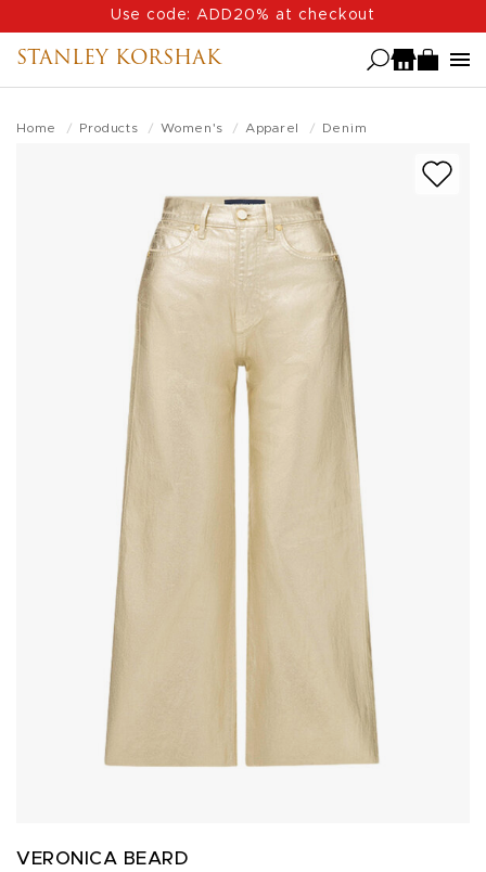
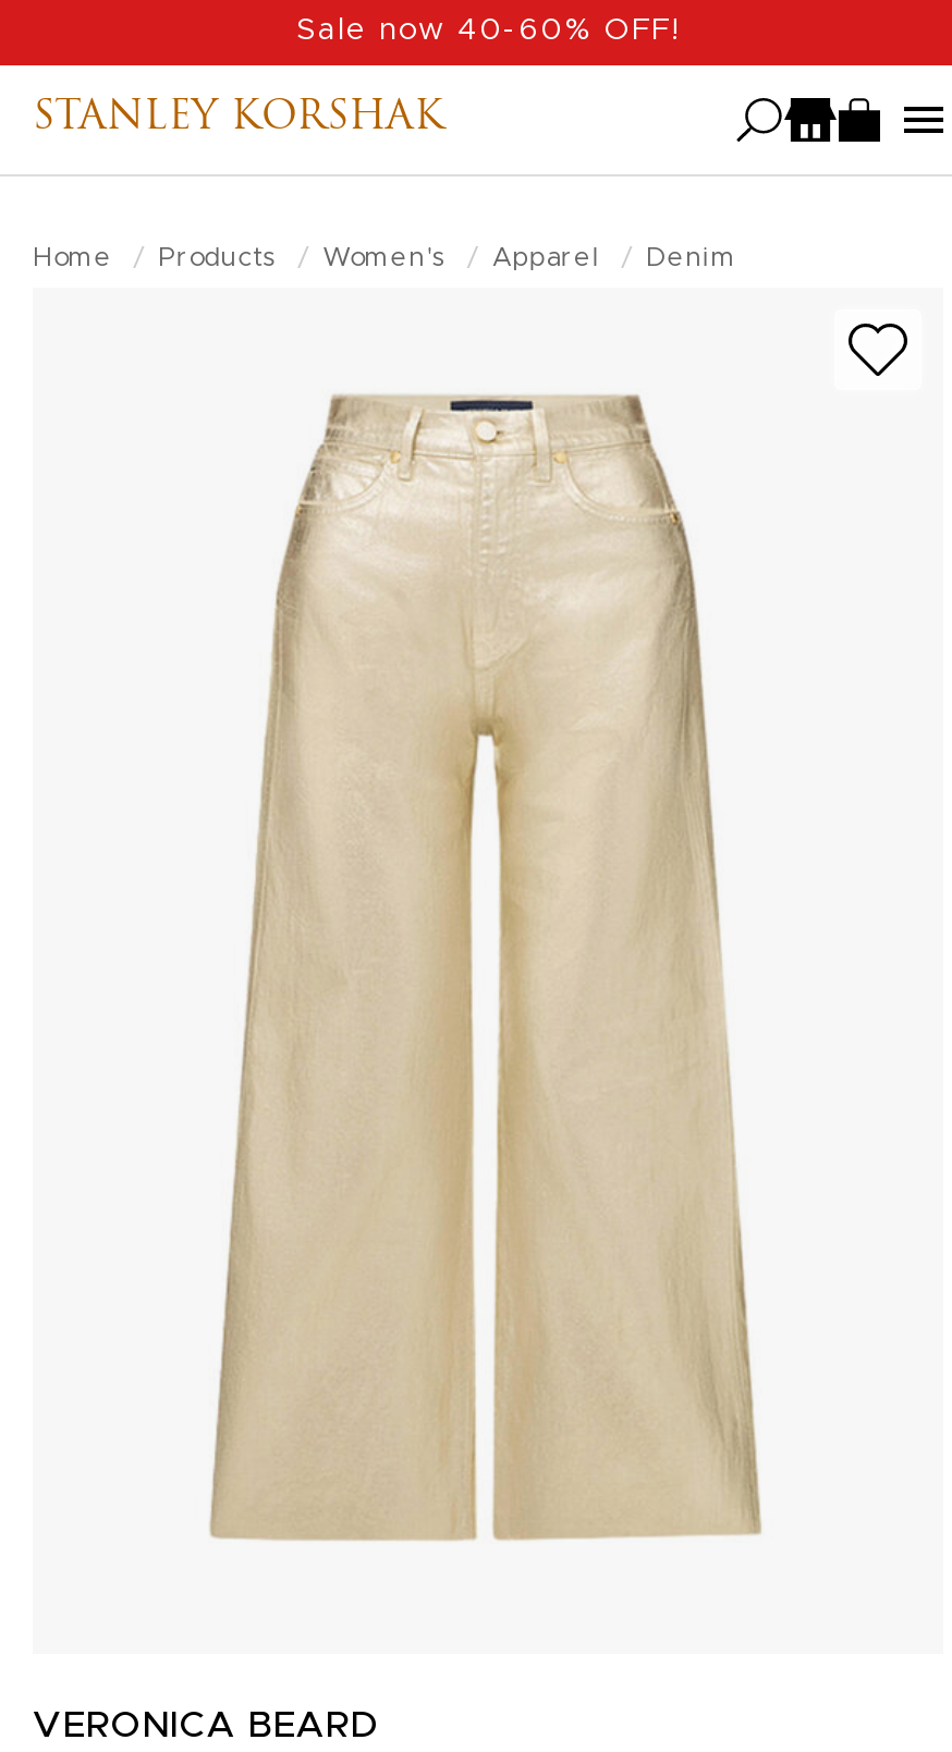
- Use code: ADD20% at checkout
+ Sale now 40-60% OFF!
